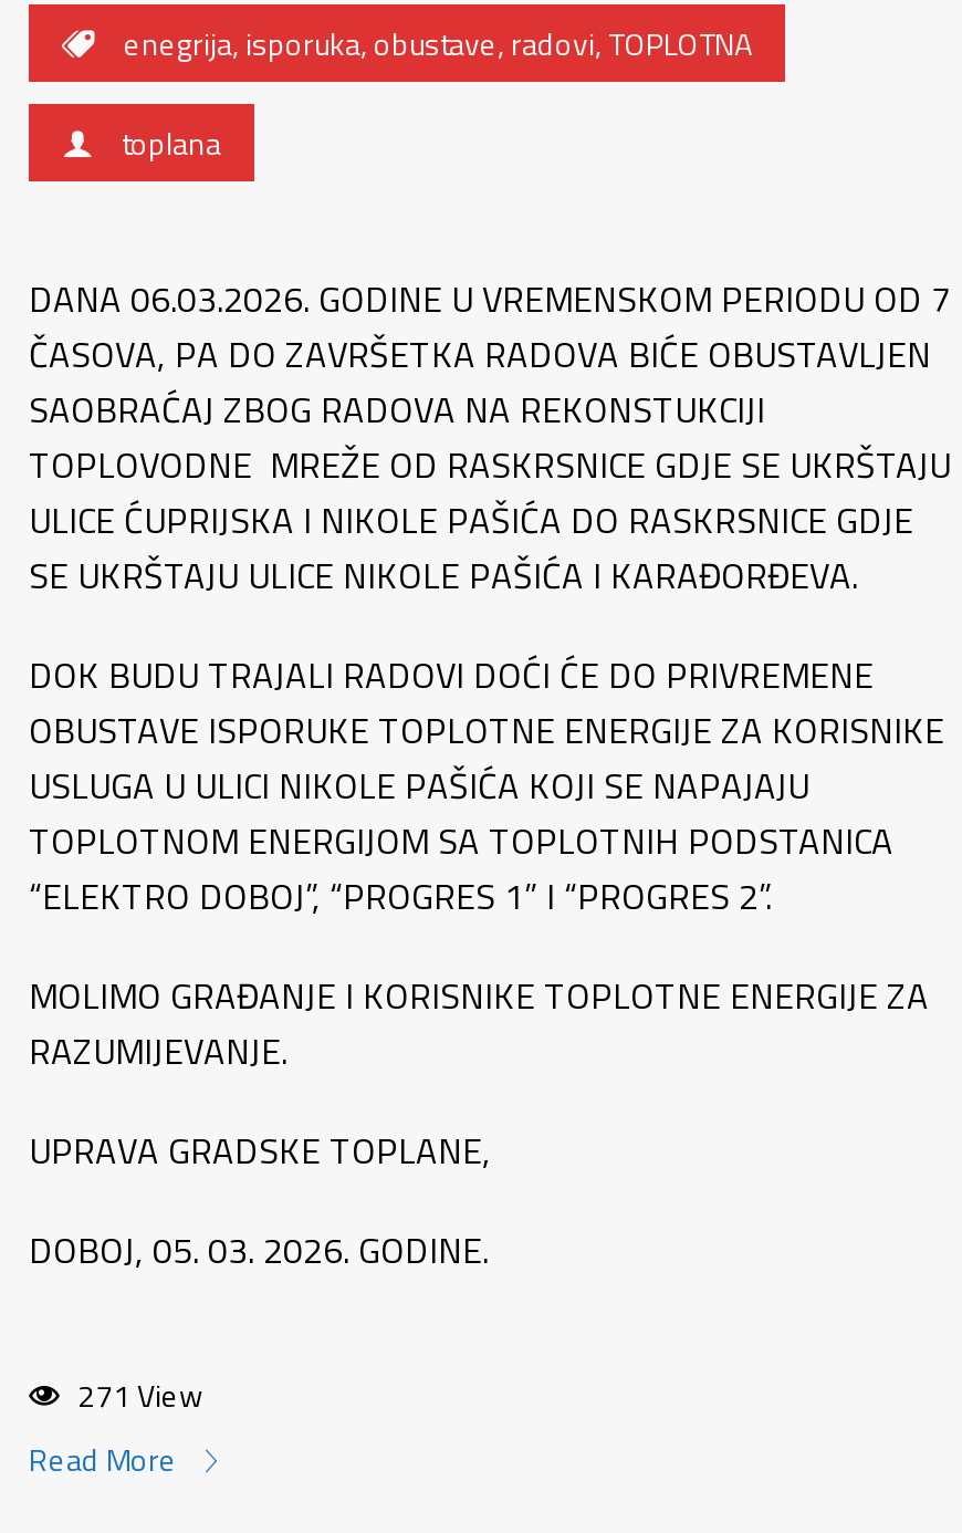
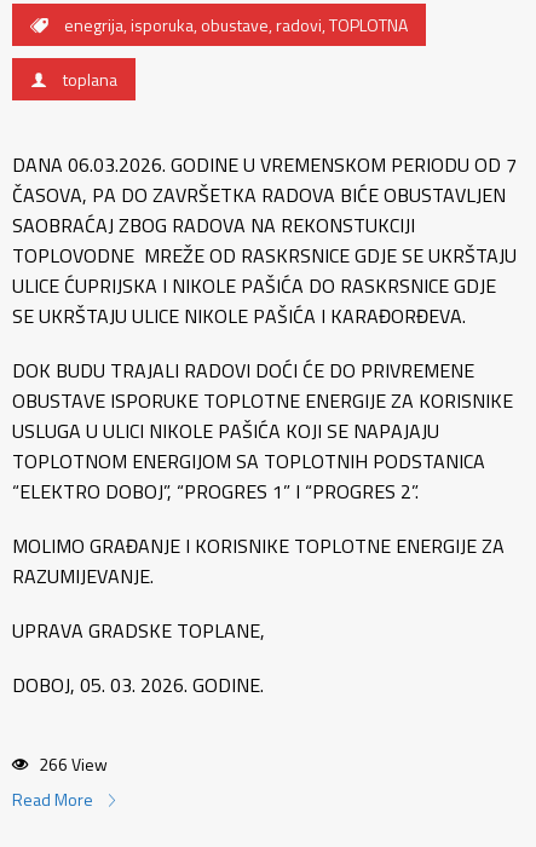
- 271 View
+ 266 View
